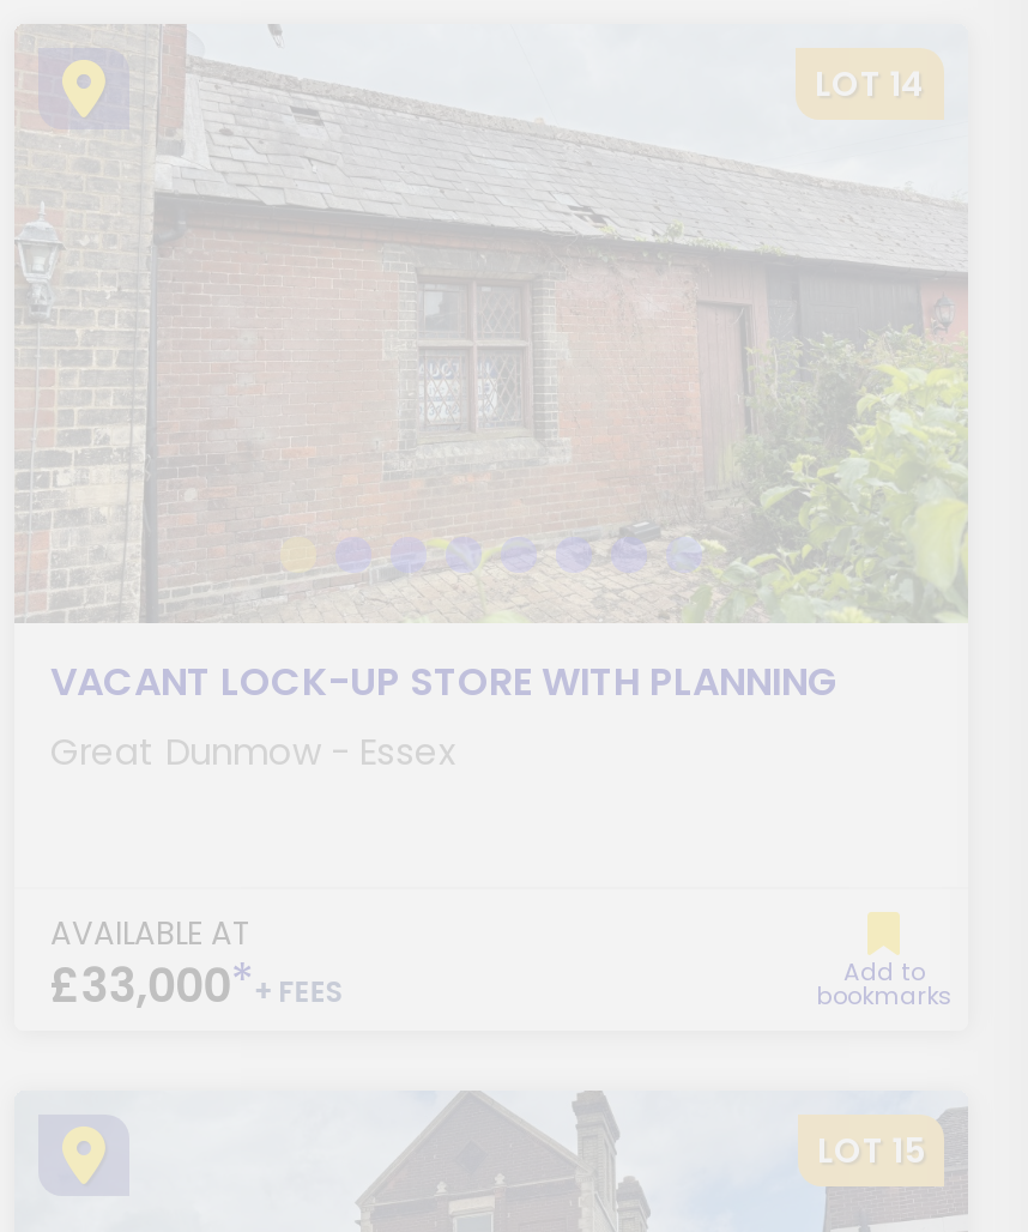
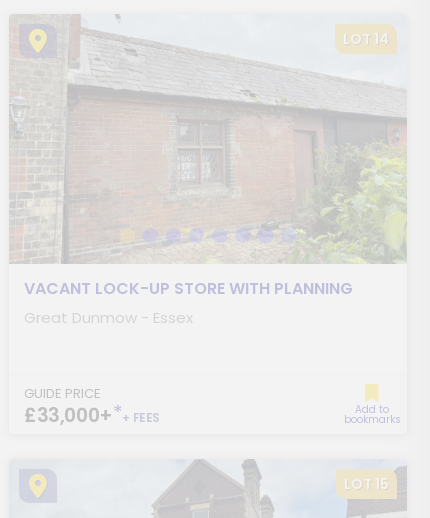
- AVAILABLE AT
- £33,000*+ FEES
+ GUIDE PRICE
+ £33,000+*+ FEES
